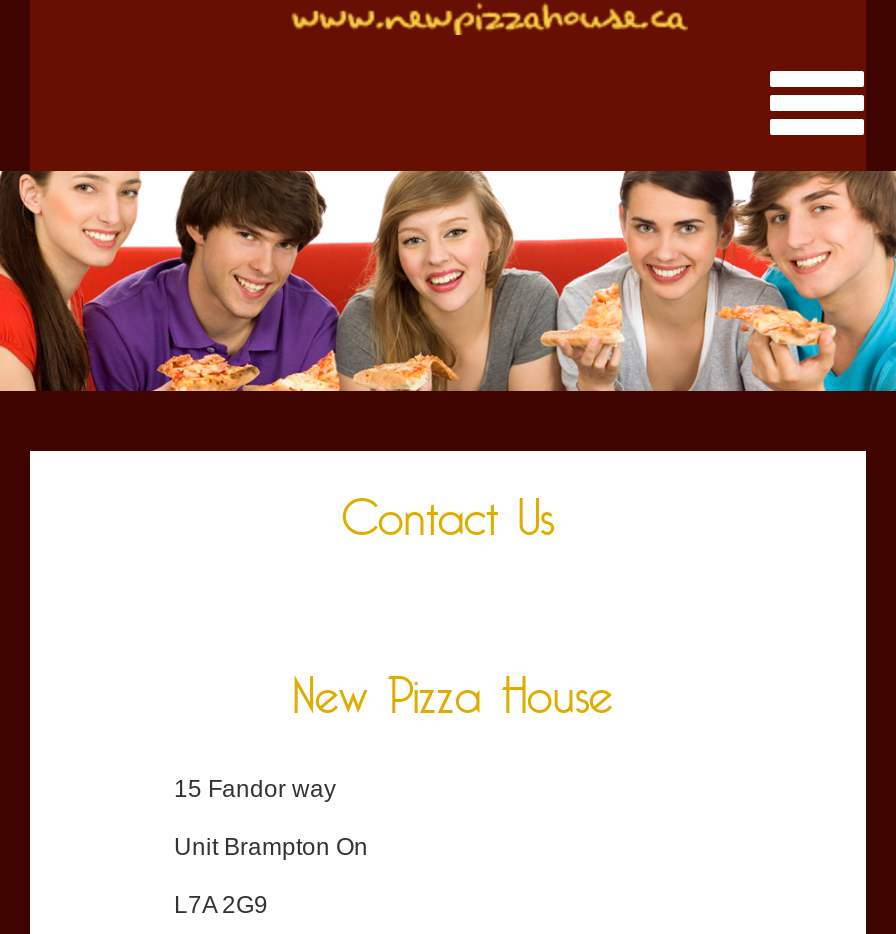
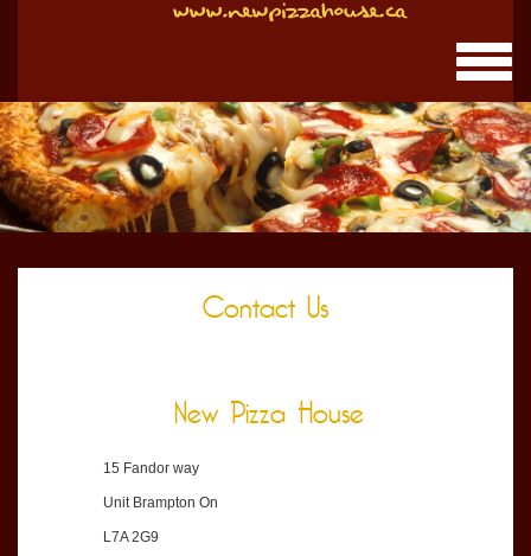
- [image]
+ [image]
